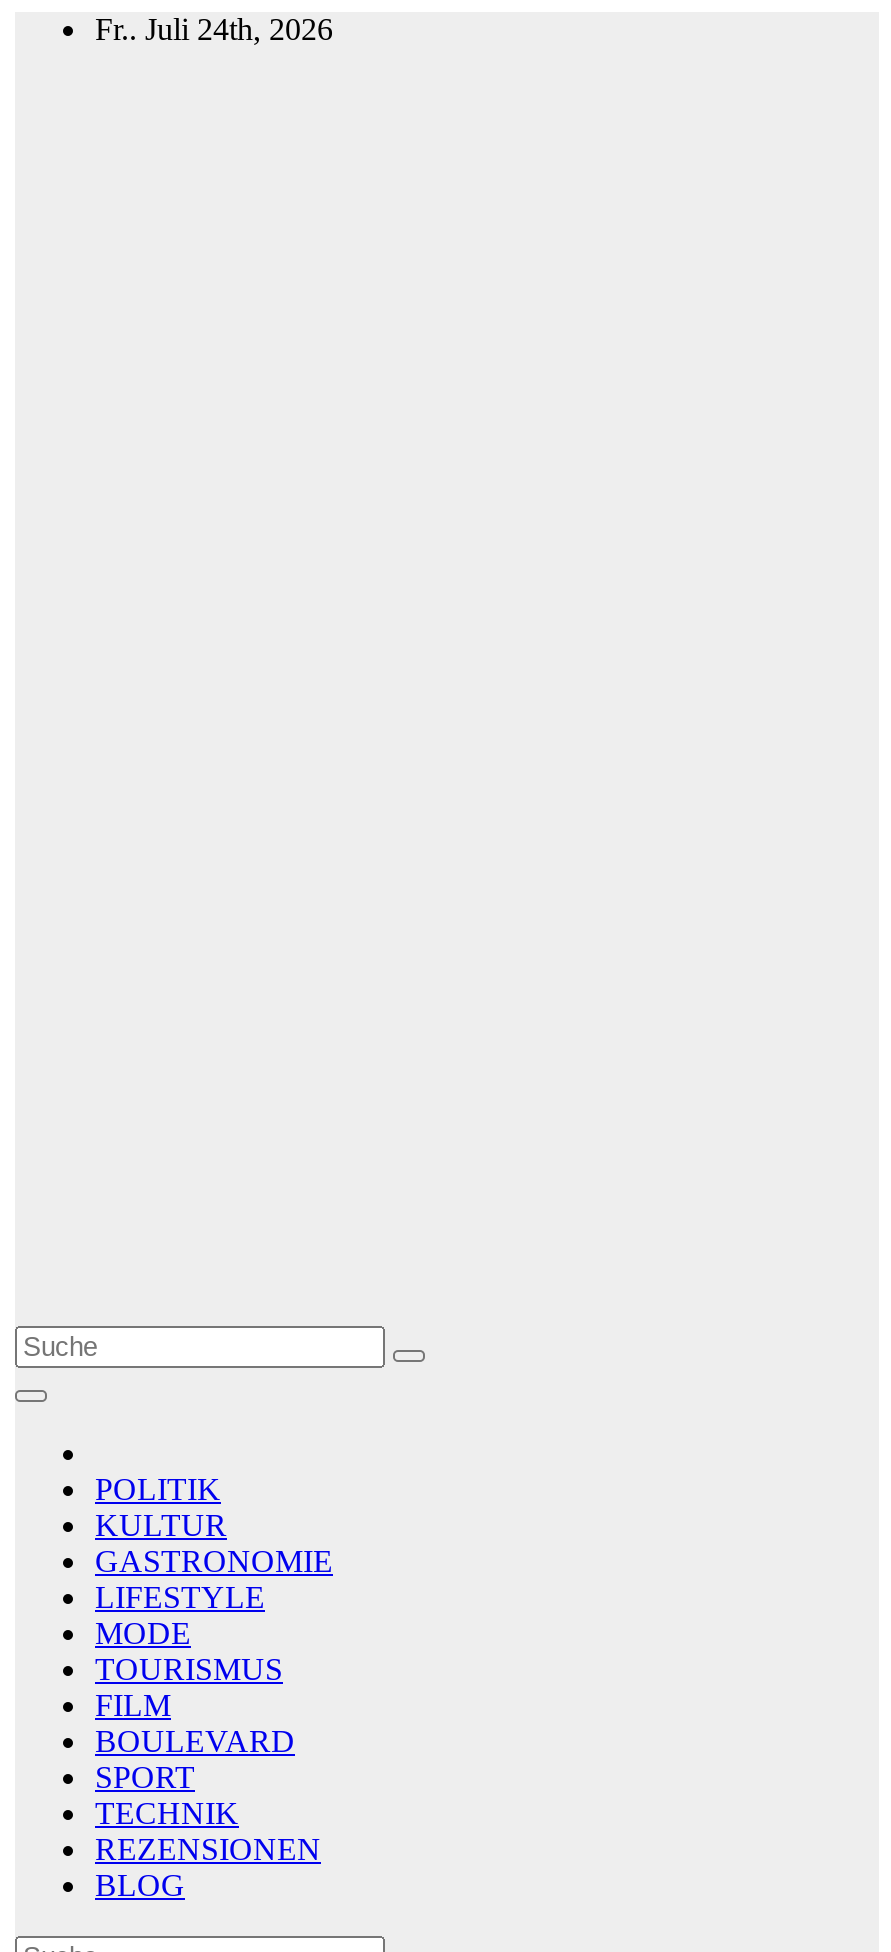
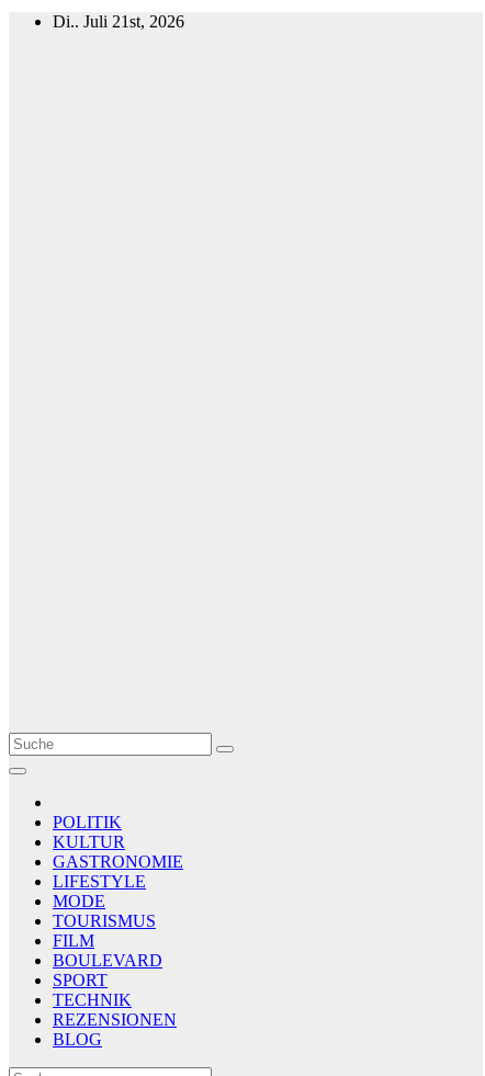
- Fr.. Juli 24th, 2026
+ Di.. Juli 21st, 2026
